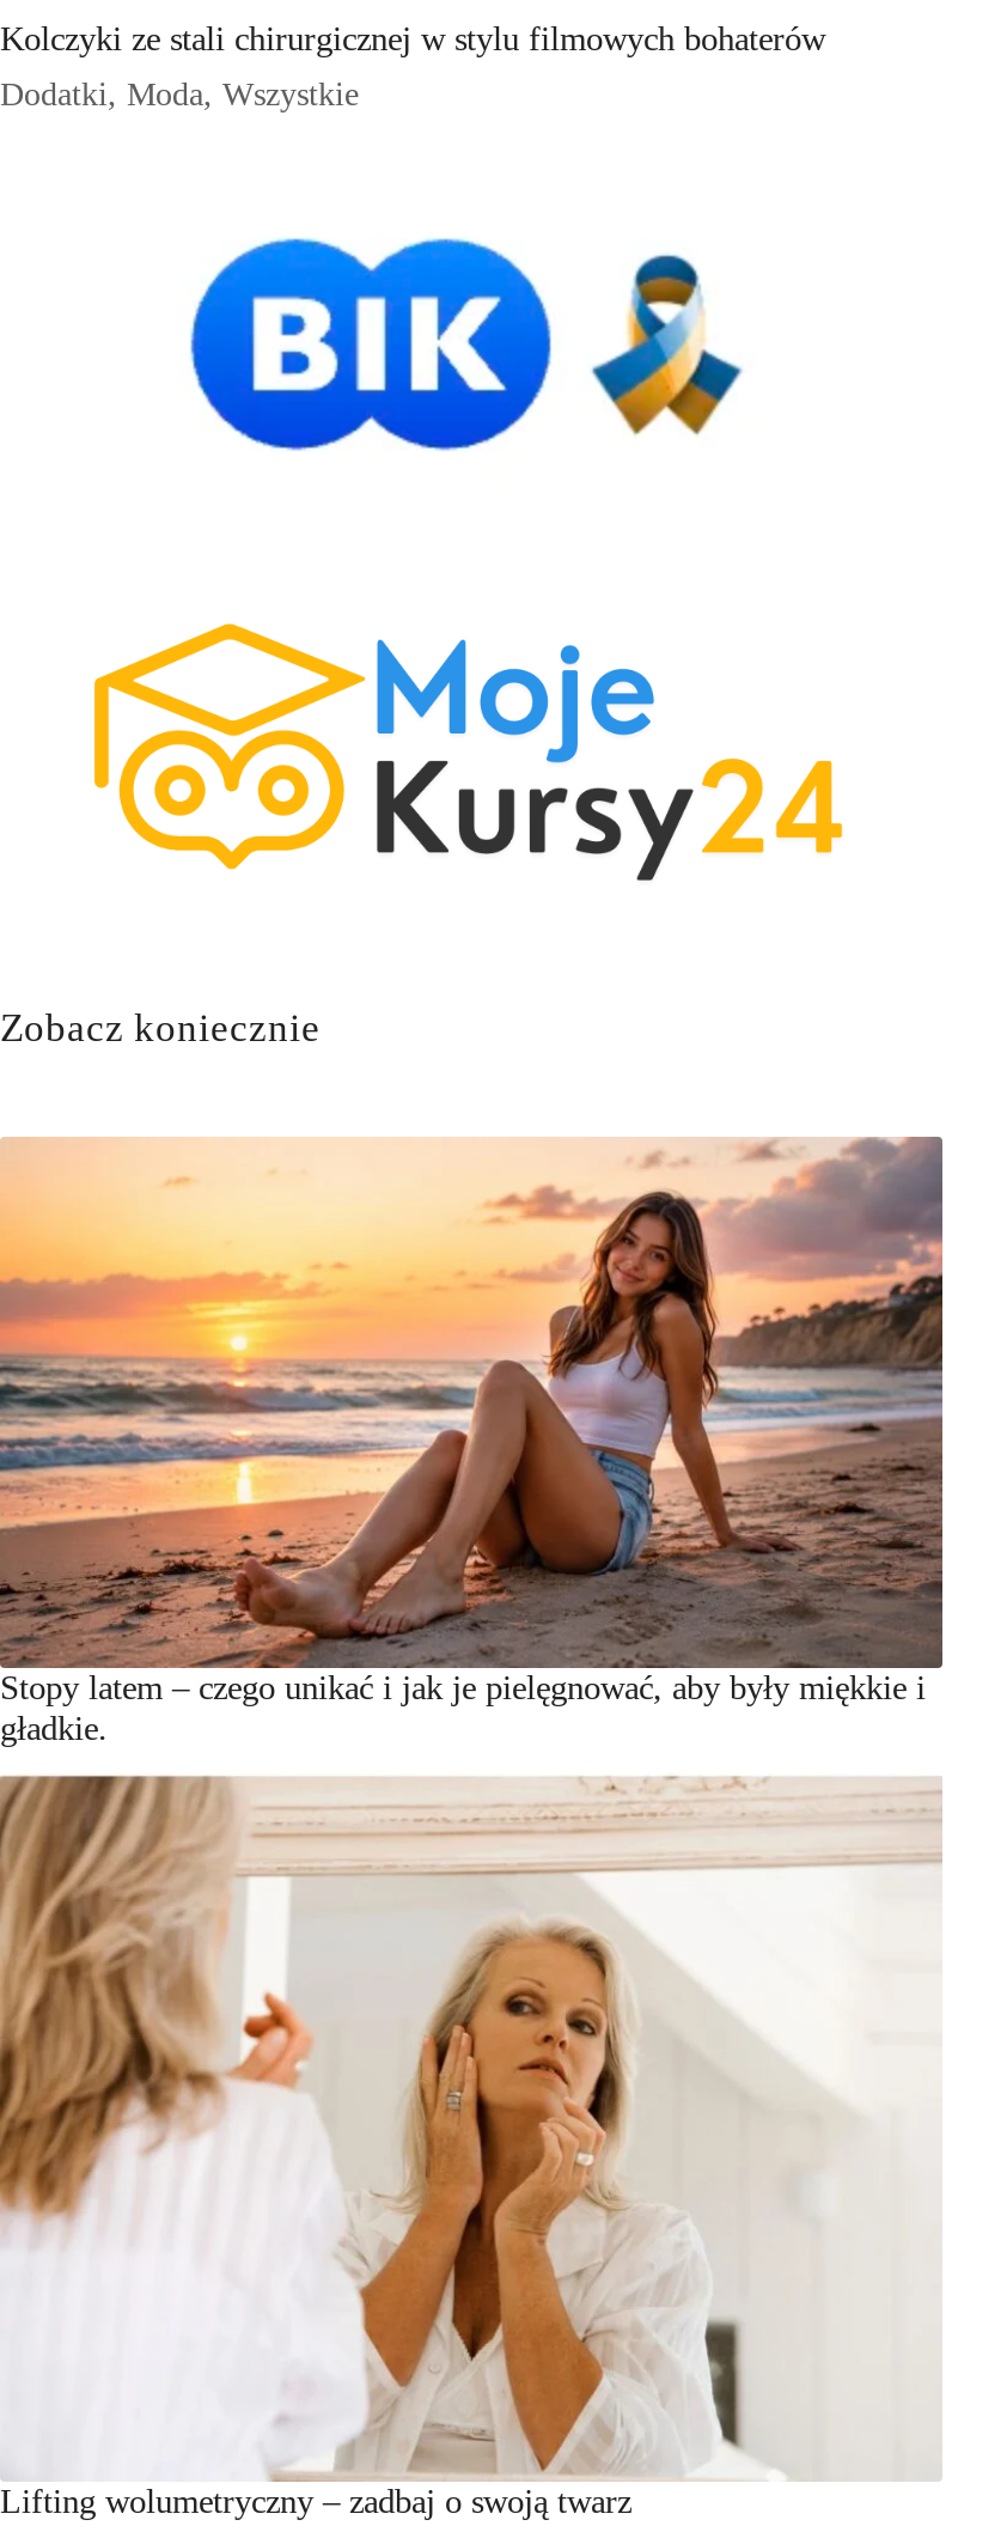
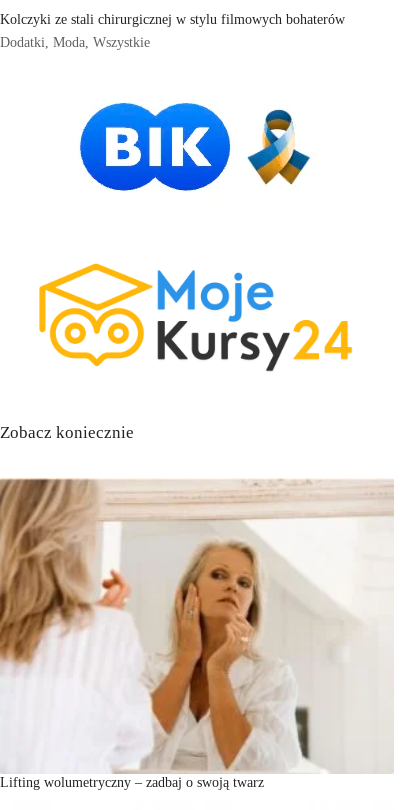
- [image]
- Stopy latem – czego unikać i jak je pielęgnować, aby były miękkie i
- gładkie.
